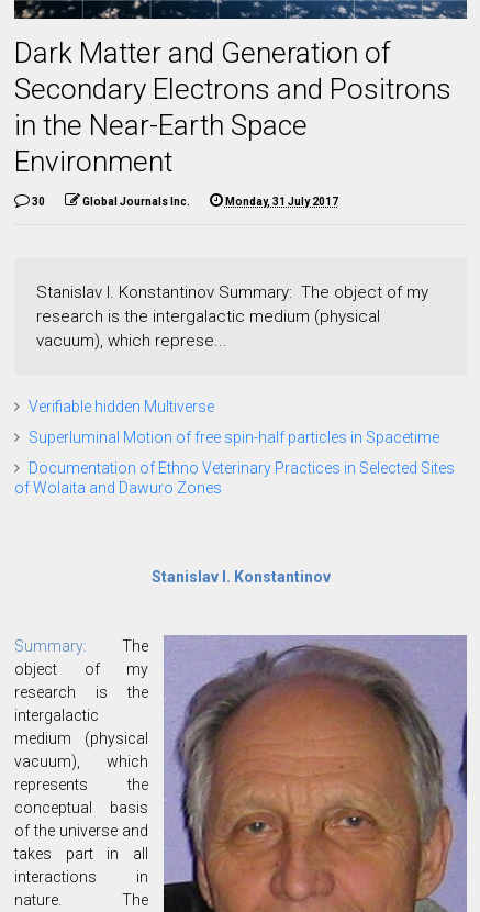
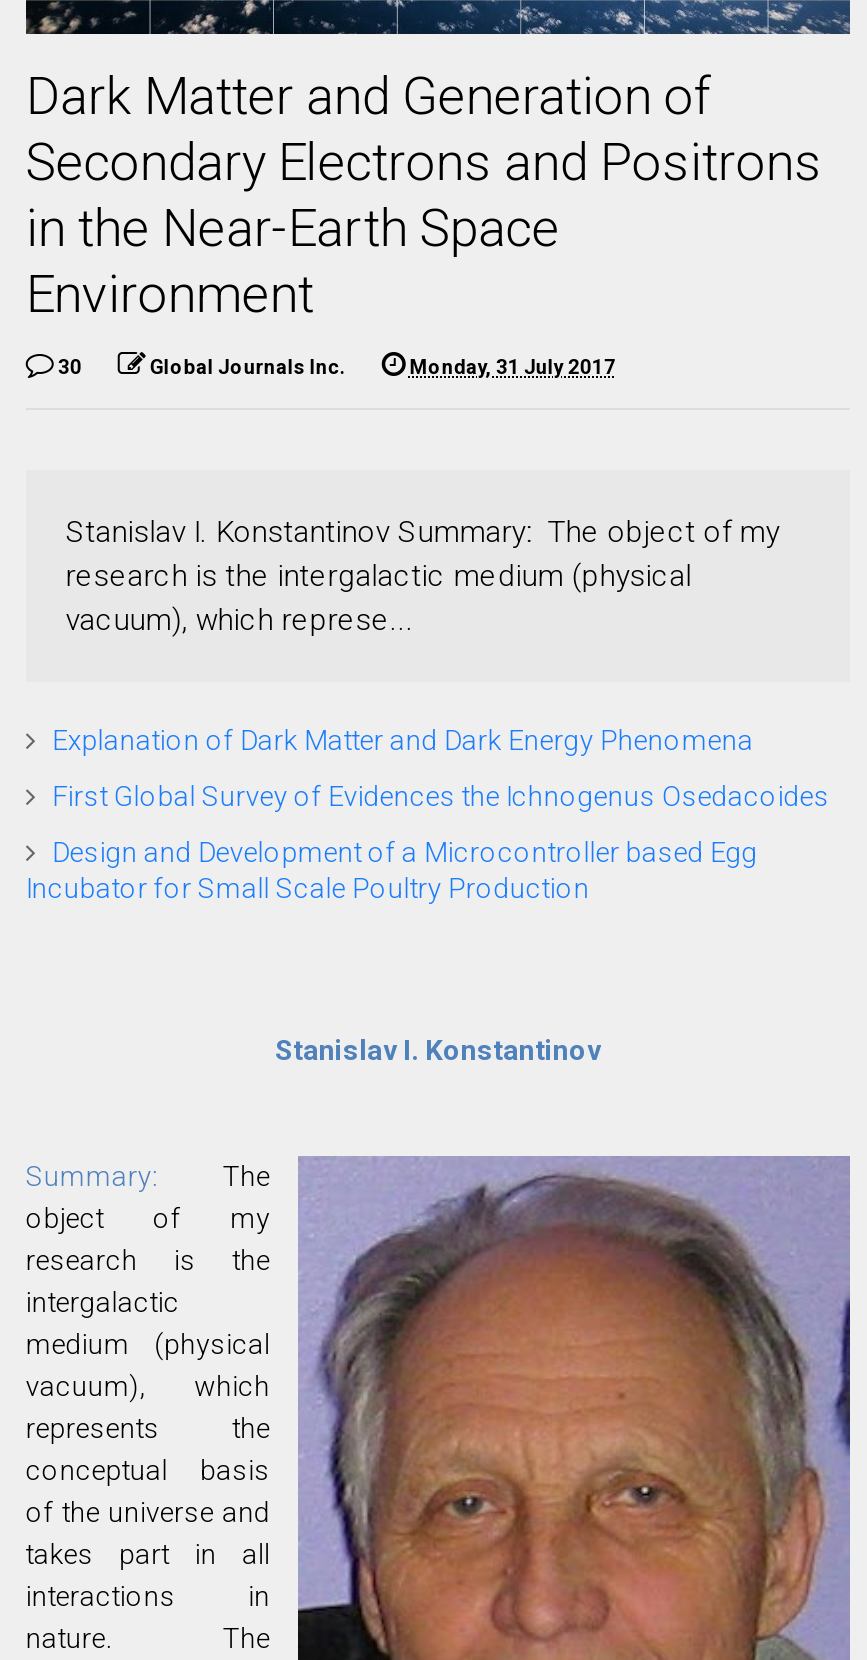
- Verifiable hidden Multiverse
+ Explanation of Dark Matter and Dark Energy Phenomena

- Superluminal Motion of free spin-half particles in Spacetime
+ First Global Survey of Evidences the Ichnogenus Osedacoides

- Documentation of Ethno Veterinary Practices in Selected Sites
- of Wolaita and Dawuro Zones
+ Design and Development of a Microcontroller based Egg
+ Incubator for Small Scale Poultry Production
